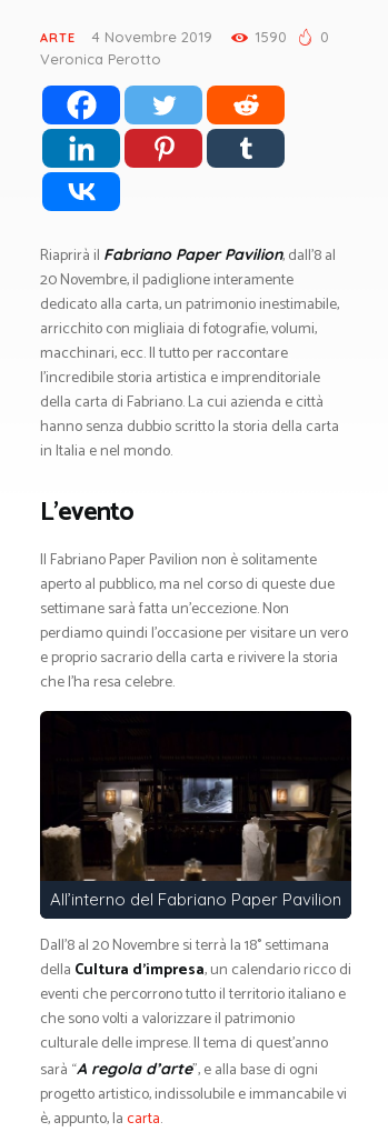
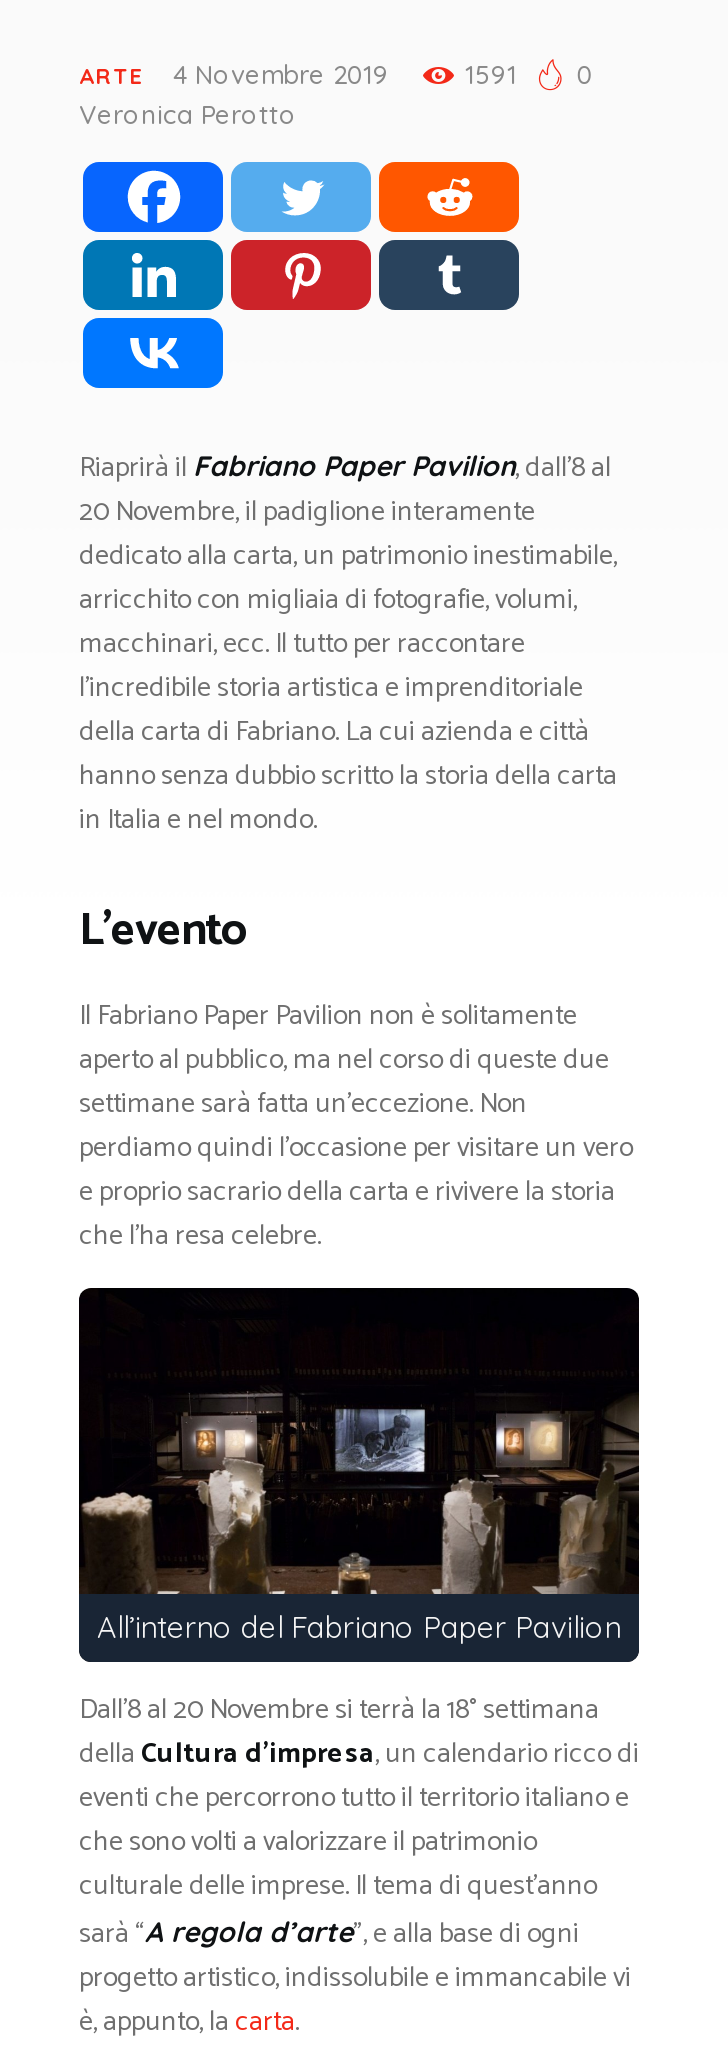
- 1590 0
+ 1591 0
